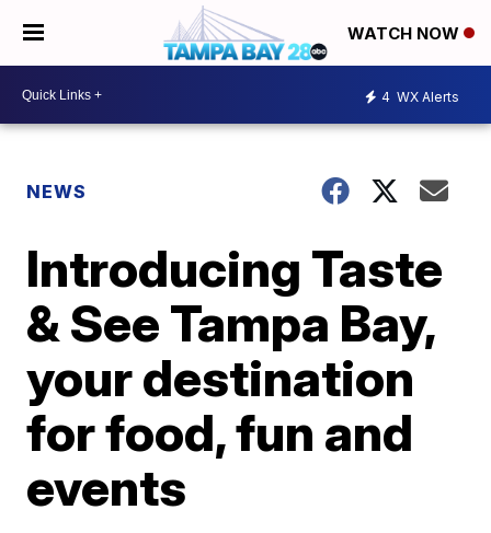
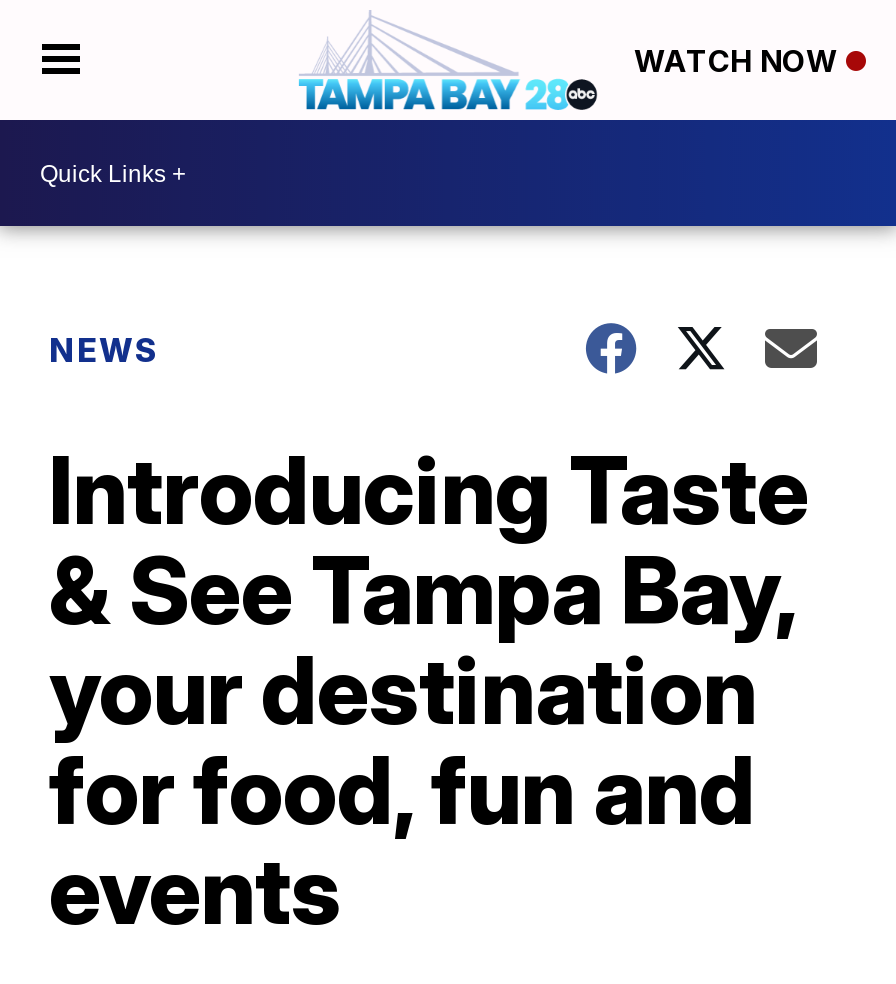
- 4 WX Alerts
